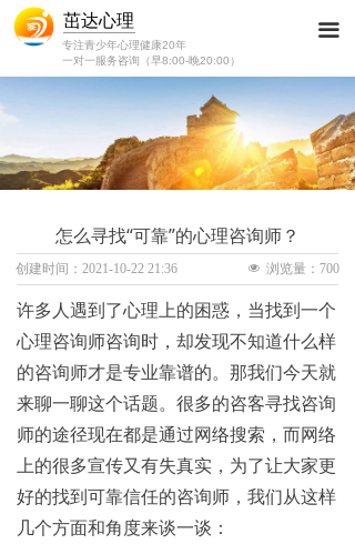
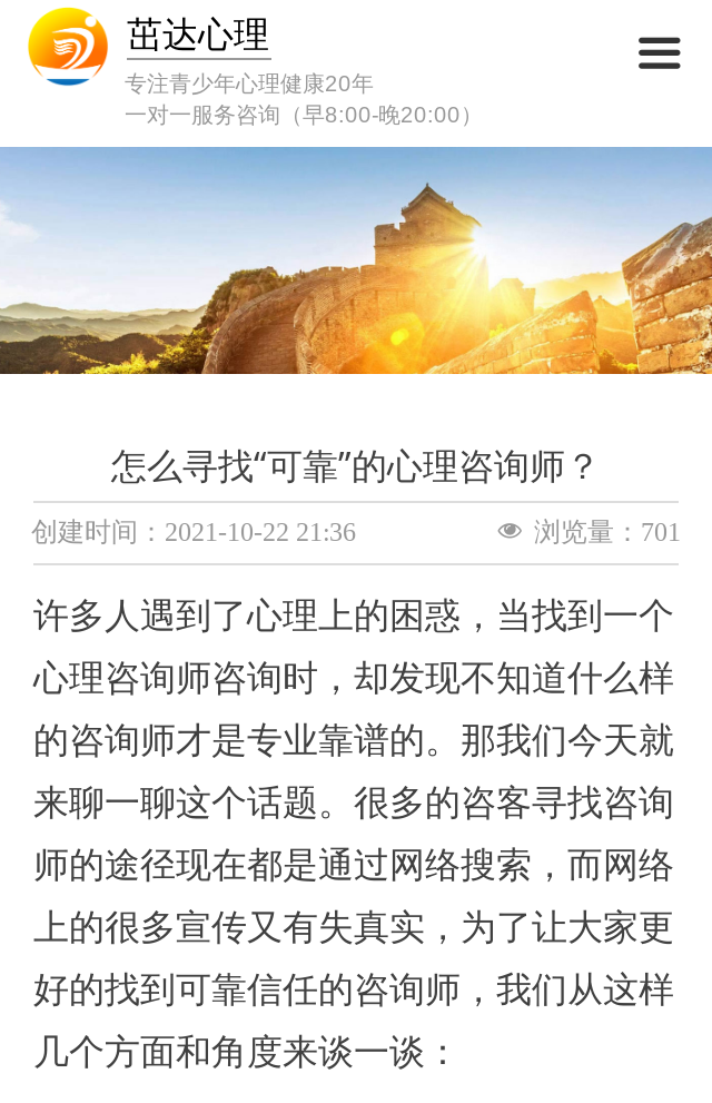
- 넶 浏览量：700
+ 넶 浏览量：701
